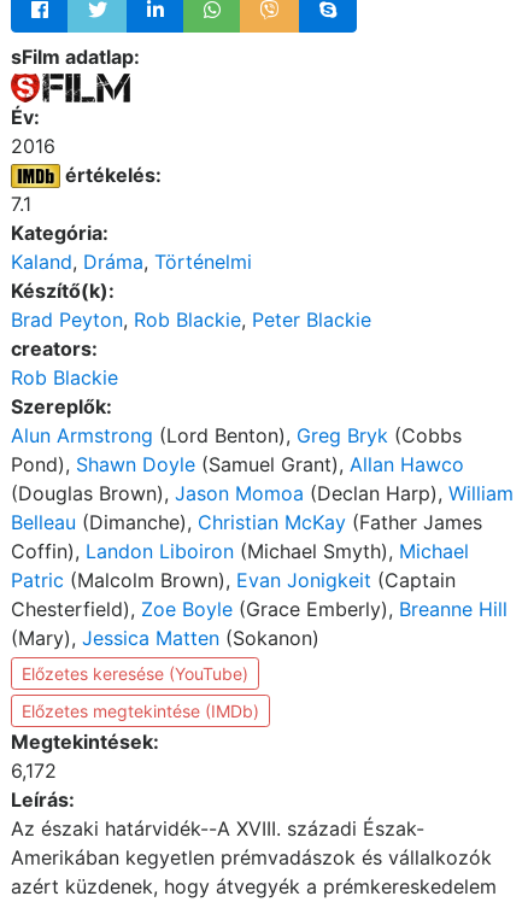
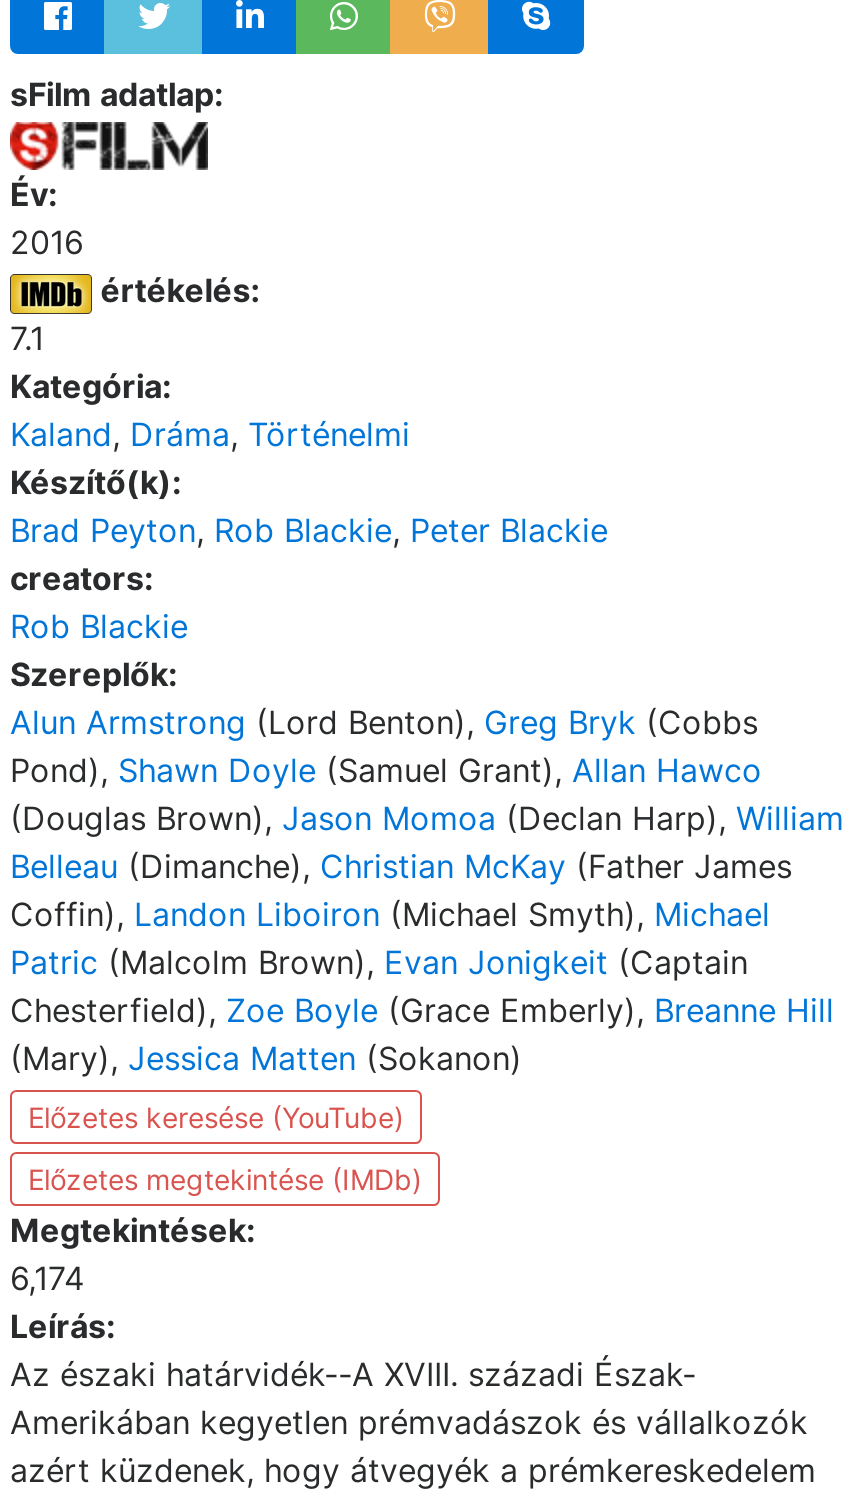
- 6,172
+ 6,174
